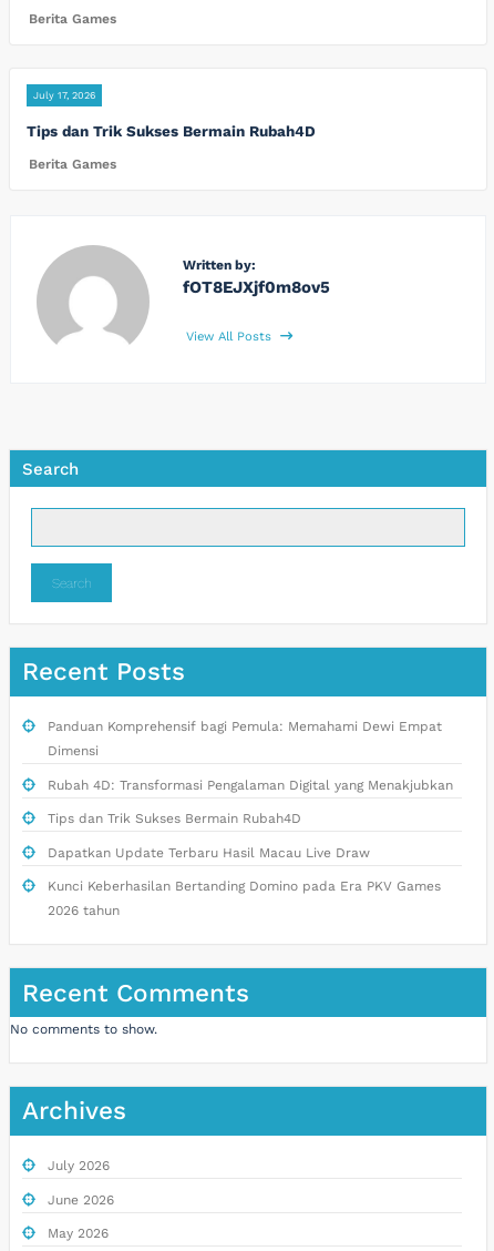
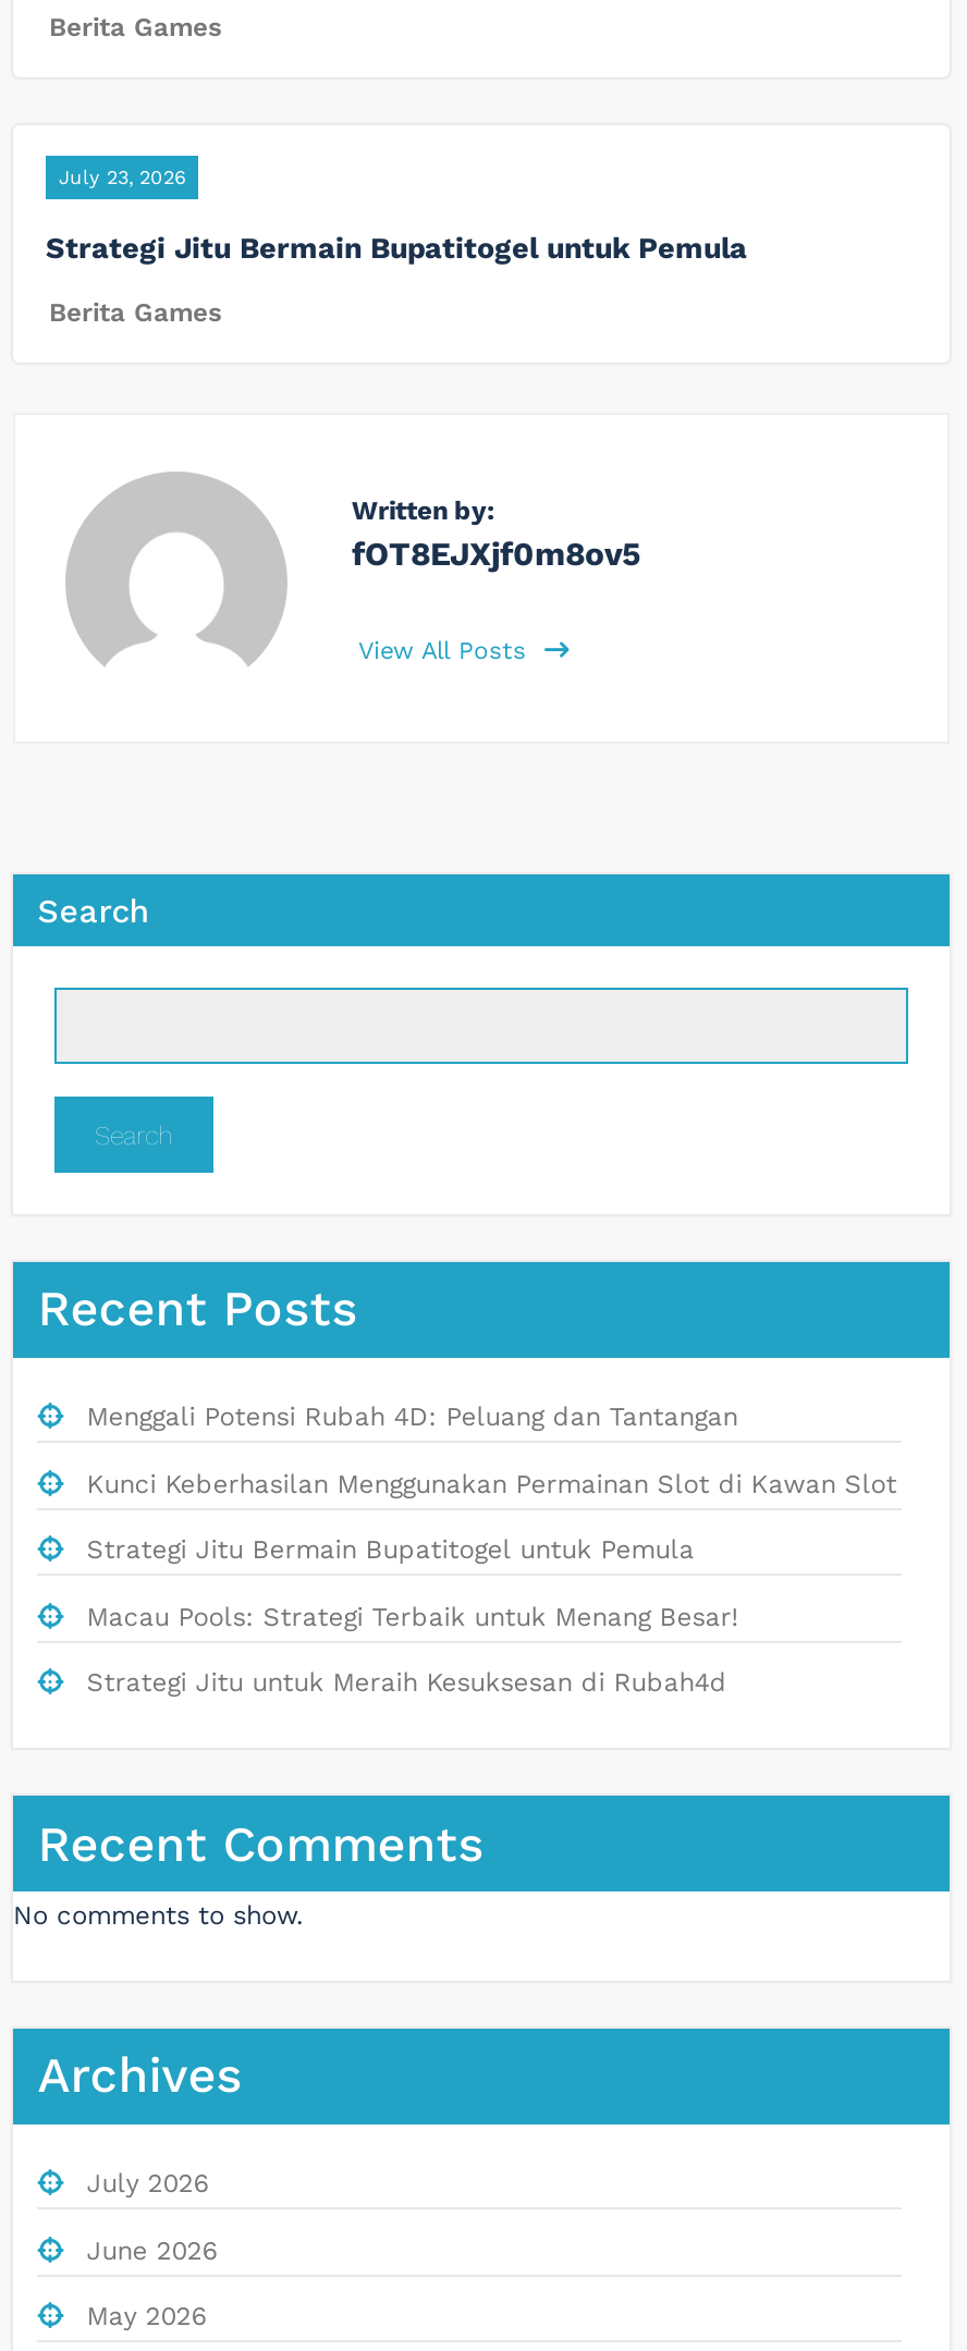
- July 17, 2026
+ July 23, 2026

- Tips dan Trik Sukses Bermain Rubah4D
+ Strategi Jitu Bermain Bupatitogel untuk Pemula

- Panduan Komprehensif bagi Pemula: Memahami Dewi Empat
- Dimensi
- Rubah 4D: Transformasi Pengalaman Digital yang Menakjubkan
- Tips dan Trik Sukses Bermain Rubah4D
- Dapatkan Update Terbaru Hasil Macau Live Draw
- Kunci Keberhasilan Bertanding Domino pada Era PKV Games
- 2026 tahun
+ Menggali Potensi Rubah 4D: Peluang dan Tantangan
+ Kunci Keberhasilan Menggunakan Permainan Slot di Kawan Slot
+ Strategi Jitu Bermain Bupatitogel untuk Pemula
+ Macau Pools: Strategi Terbaik untuk Menang Besar!
+ Strategi Jitu untuk Meraih Kesuksesan di Rubah4d
